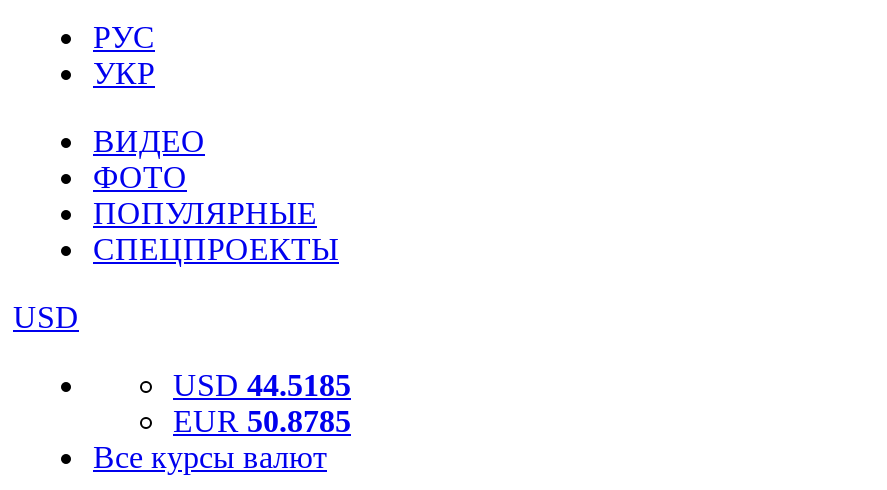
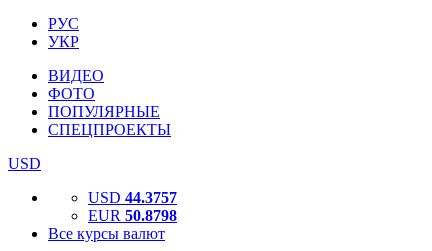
- USD 44.5185
+ USD 44.3757

- EUR 50.8785
+ EUR 50.8798
